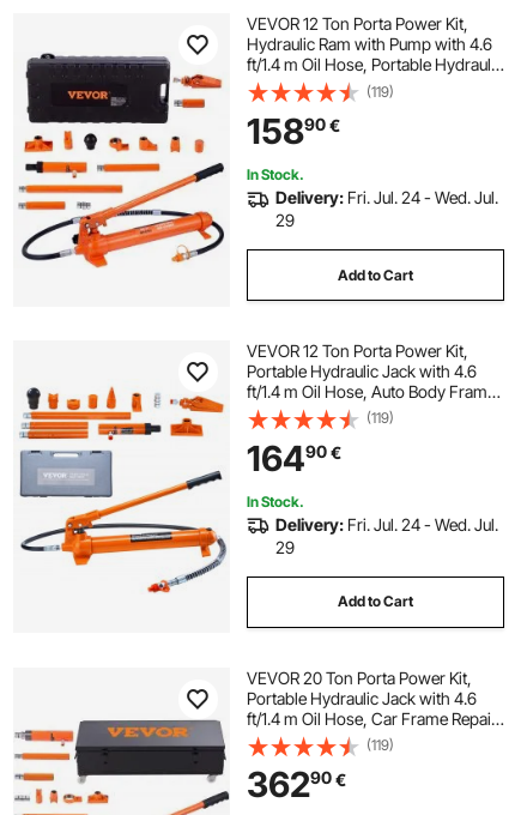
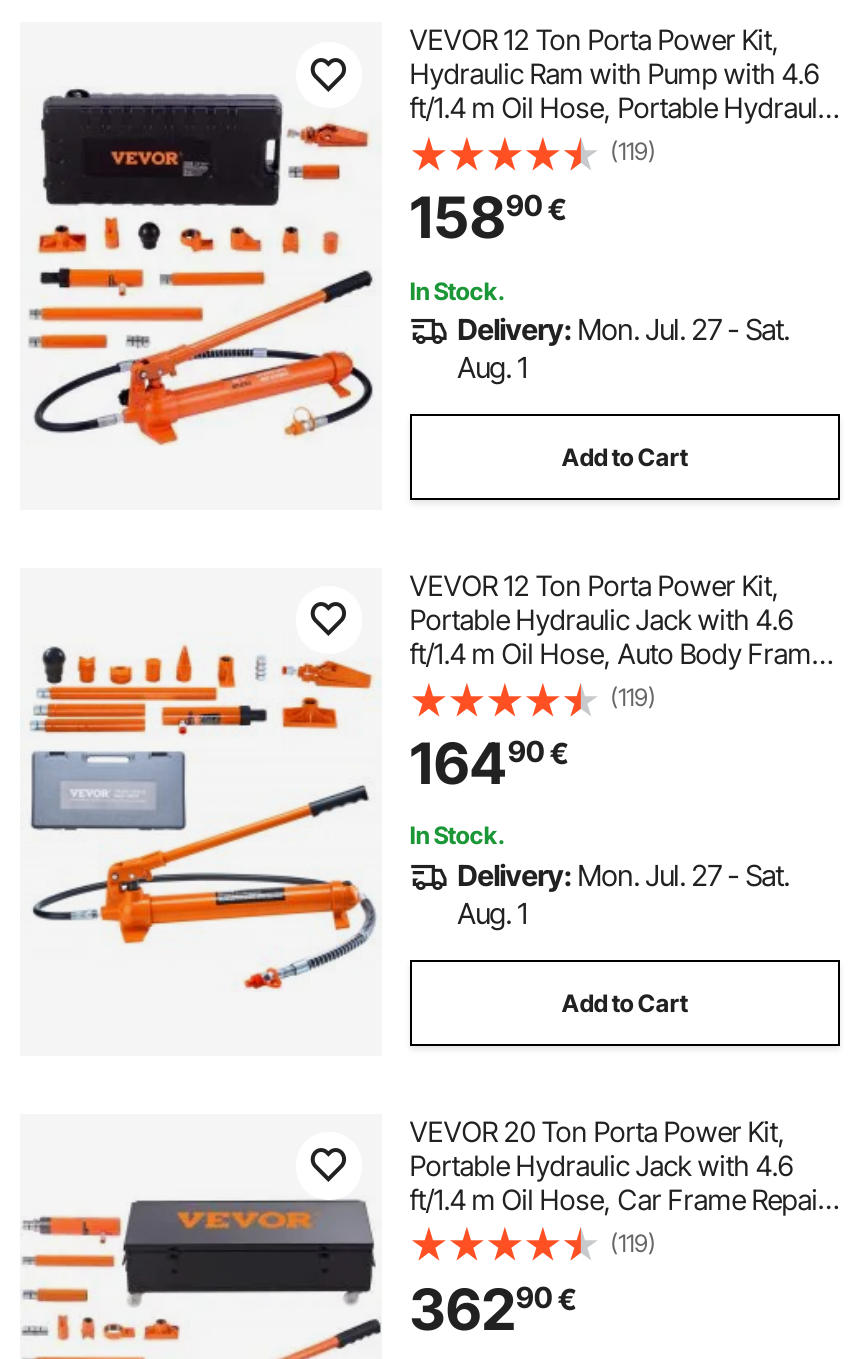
- Delivery: Fri. Jul. 24 - Wed. Jul.
- 29
+ Delivery: Mon. Jul. 27 - Sat.
+ Aug. 1

- Delivery: Fri. Jul. 24 - Wed. Jul.
- 29
+ Delivery: Mon. Jul. 27 - Sat.
+ Aug. 1
